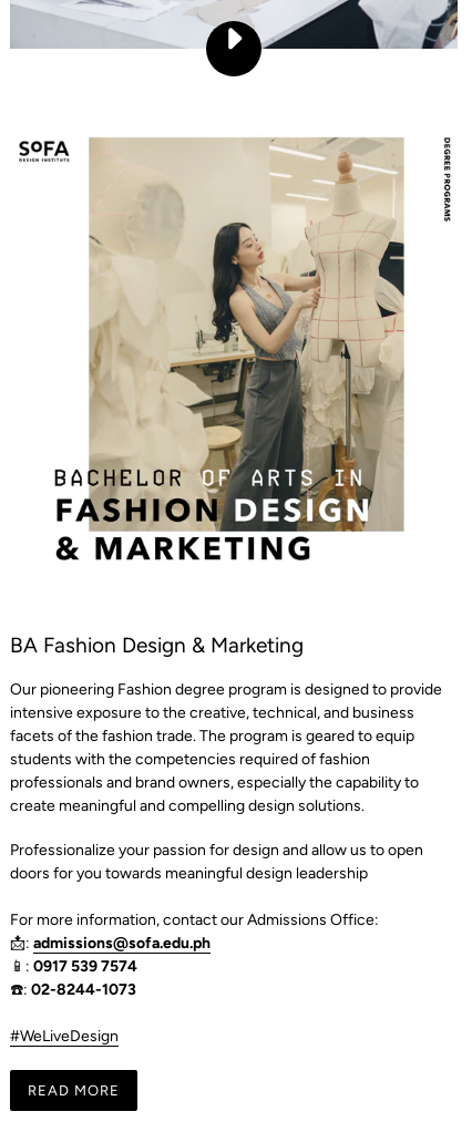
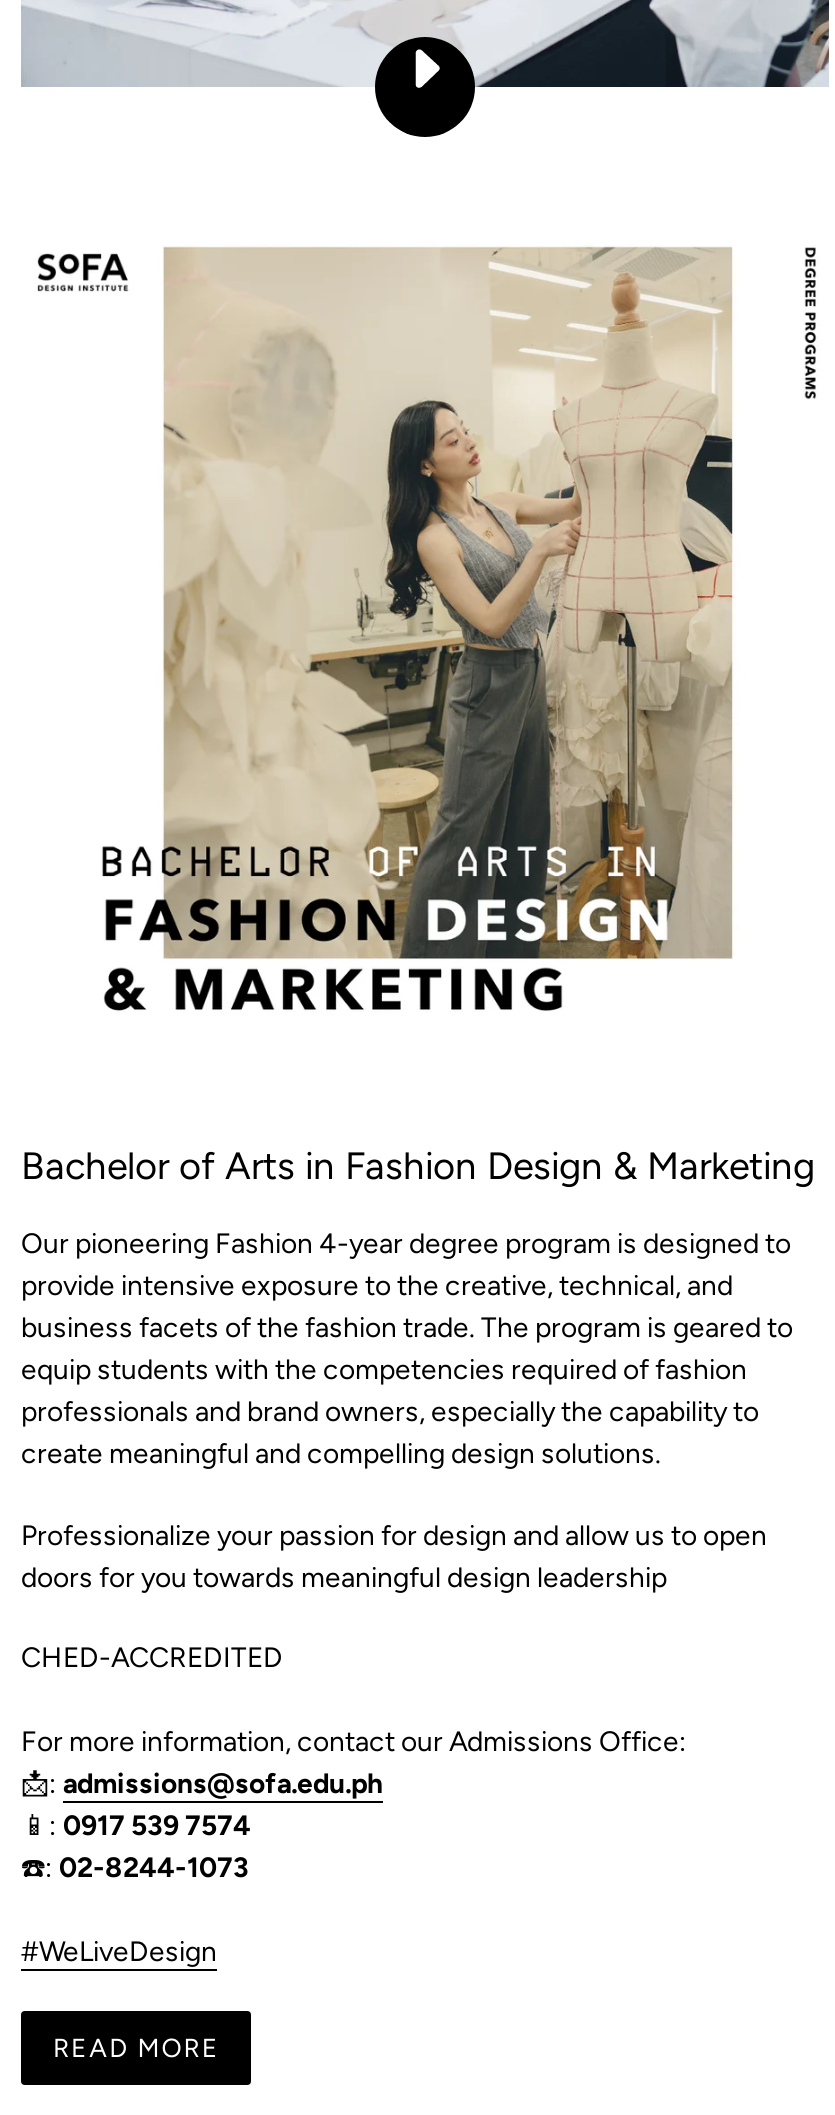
- BA Fashion Design & Marketing
+ Bachelor of Arts in Fashion Design & Marketing

- Our pioneering Fashion degree program is designed to provide
- intensive exposure to the creative, technical, and business
- facets of the fashion trade. The program is geared to equip
- students with the competencies required of fashion
+ Our pioneering Fashion 4-year degree program is designed to
+ provide intensive exposure to the creative, technical, and
+ business facets of the fashion trade. The program is geared to
+ equip students with the competencies required of fashion

+ CHED-ACCREDITED
